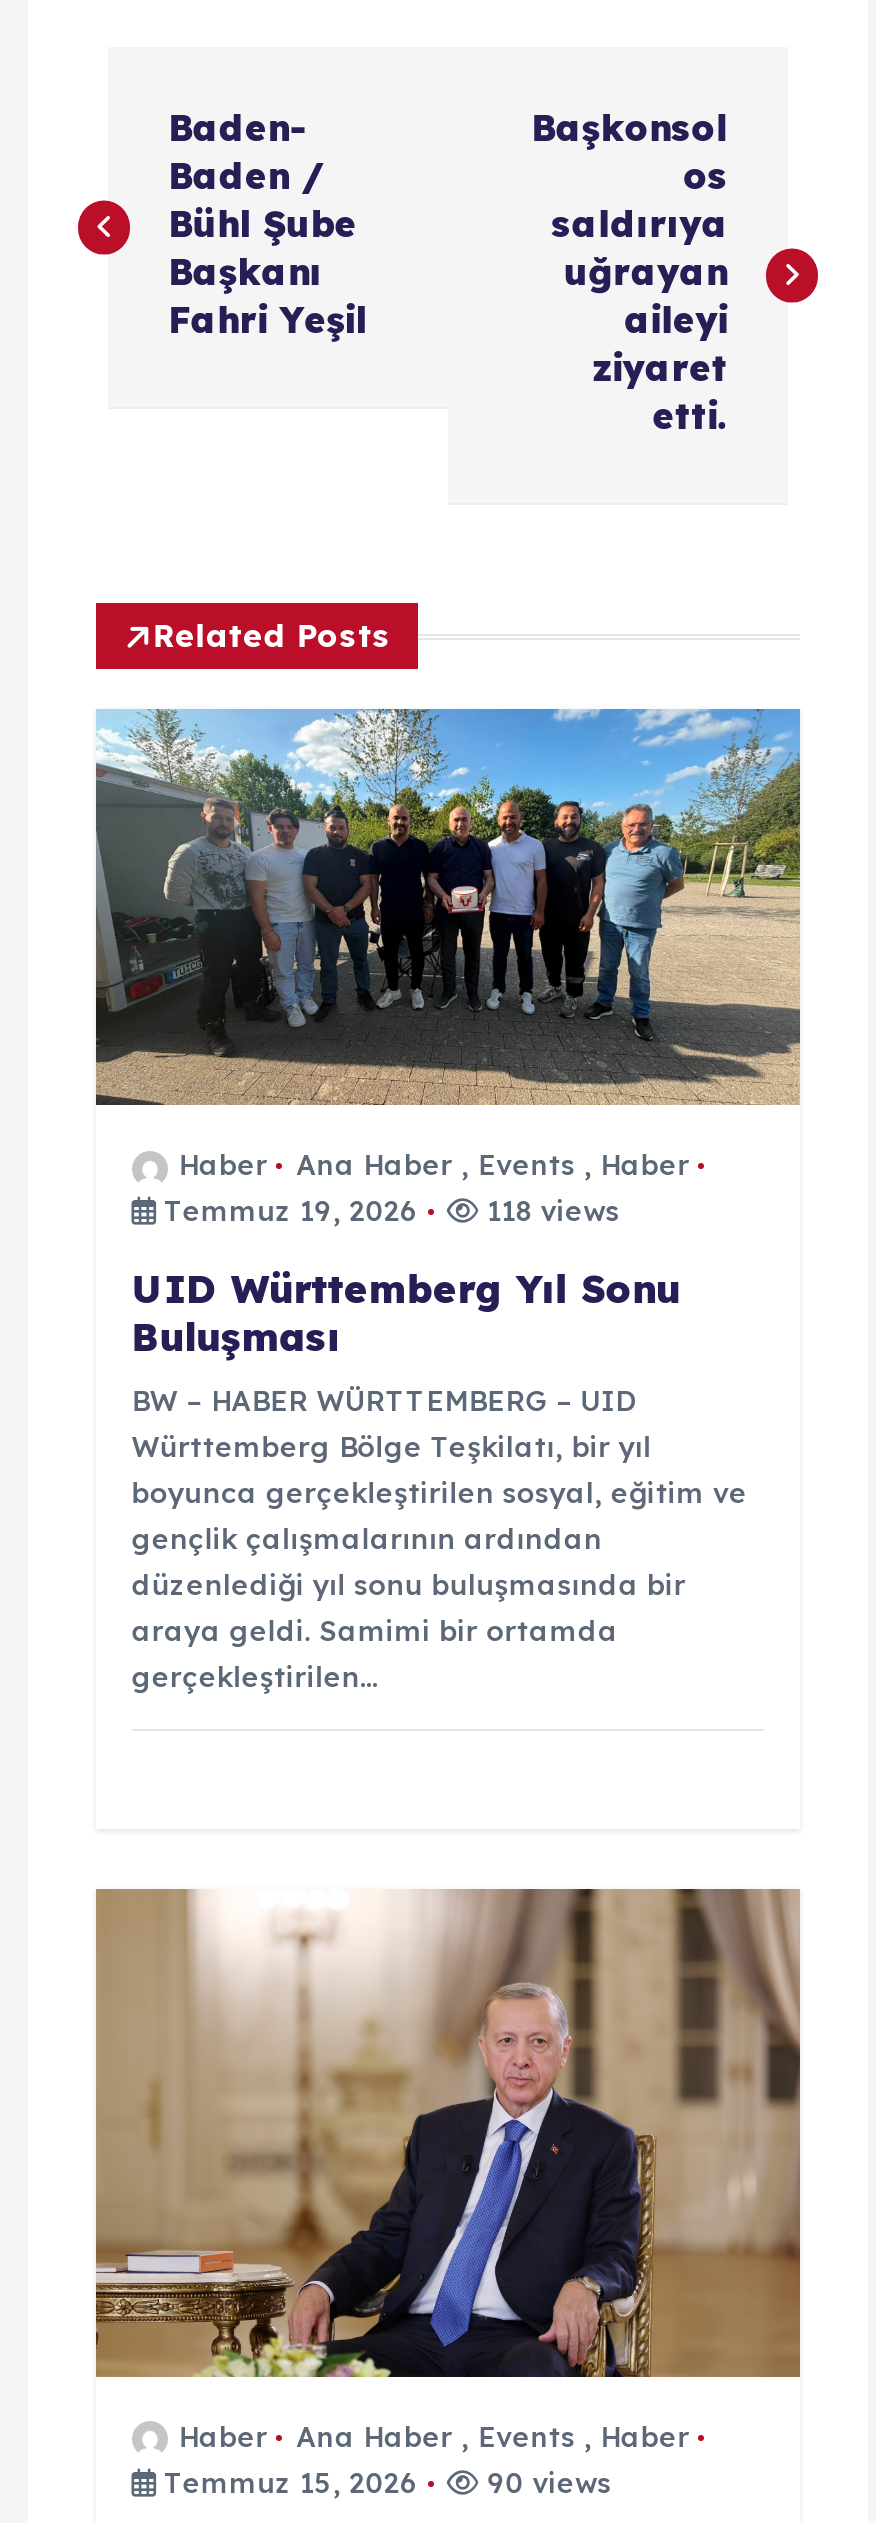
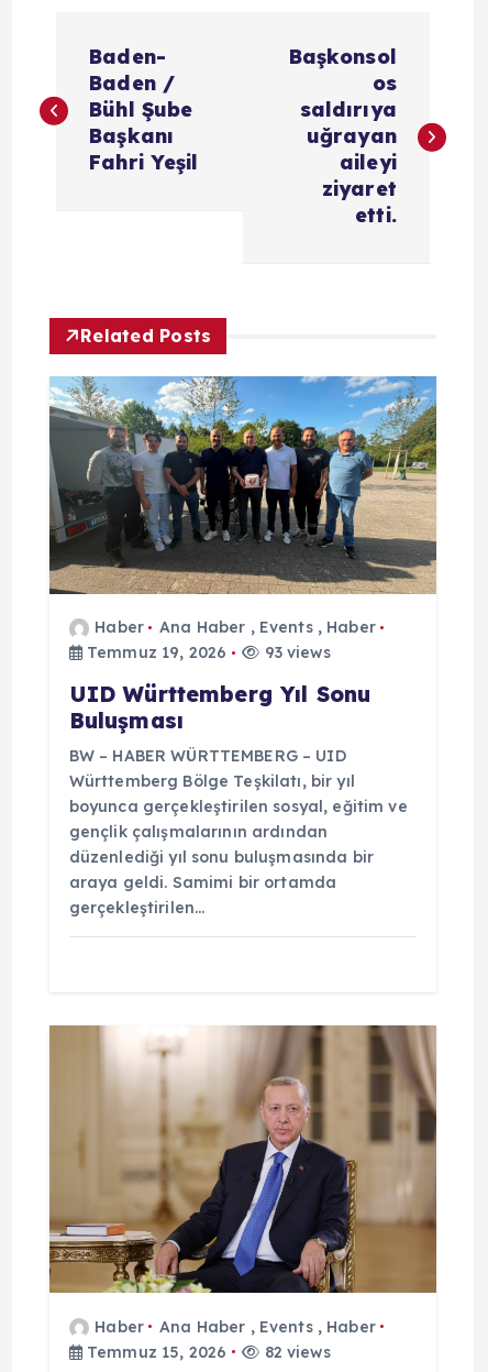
- 118 views
+ 93 views

- Temmuz 15, 2026 90 views
+ Temmuz 15, 2026 82 views
